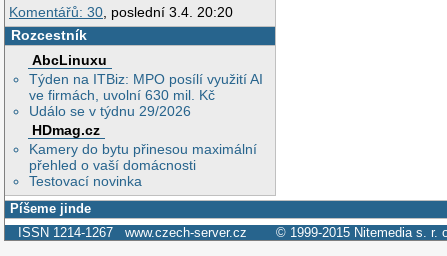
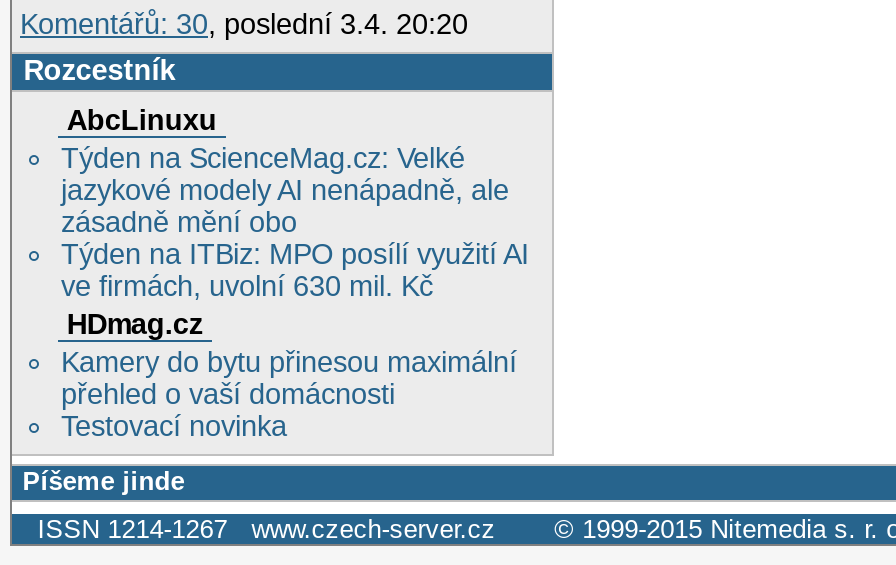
+ Týden na ScienceMag.cz: Velké
+ jazykové modely AI nenápadně, ale
+ zásadně mění obo

moved down: Týden na ITBiz: MPO posílí využití AI | ve firmách, uvolní 630 mil. Kč

- Událo se v týdnu 29/2026
